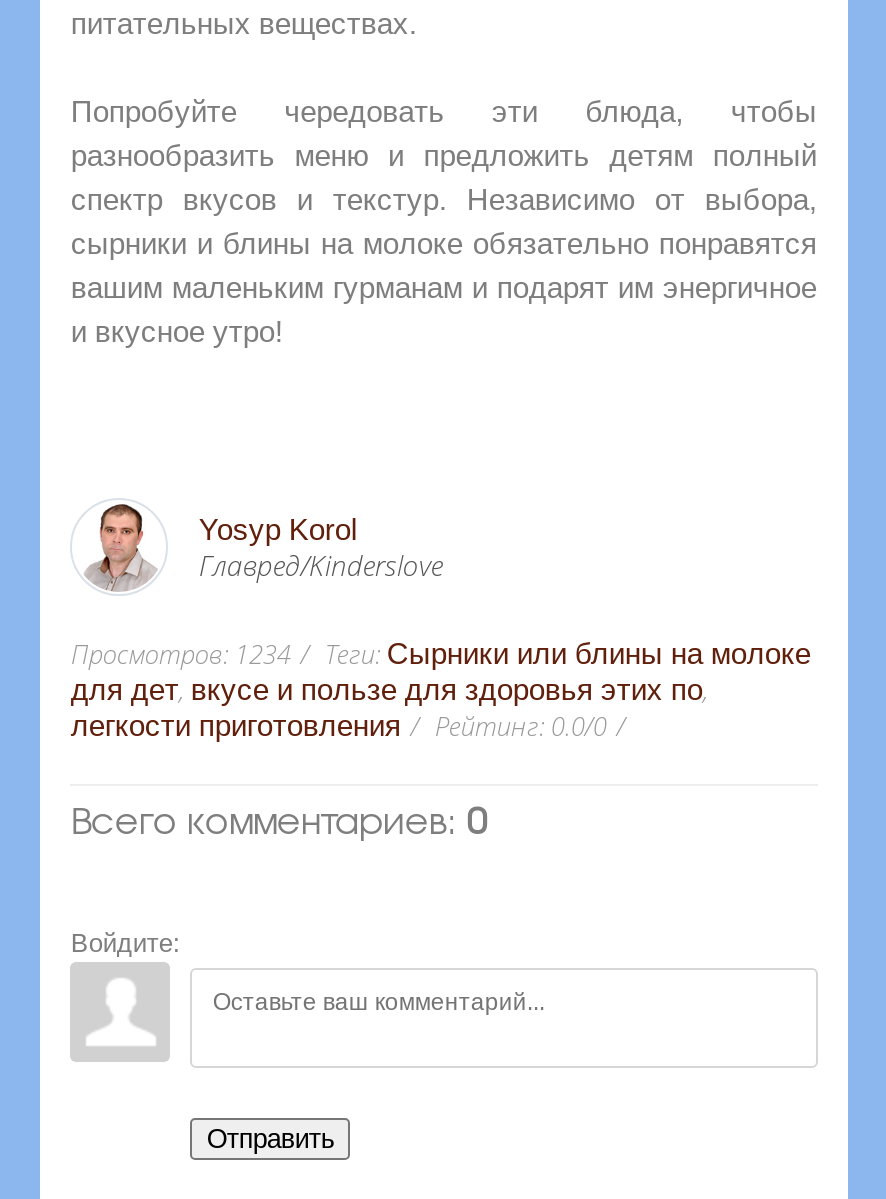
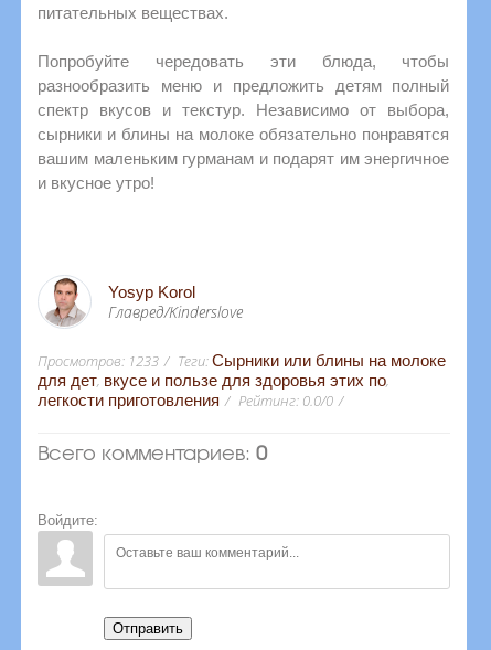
- Просмотров: 1234 Теги: Сырники или блины на молоке
+ Просмотров: 1233 Теги: Сырники или блины на молоке
